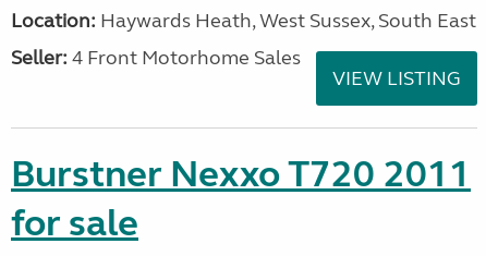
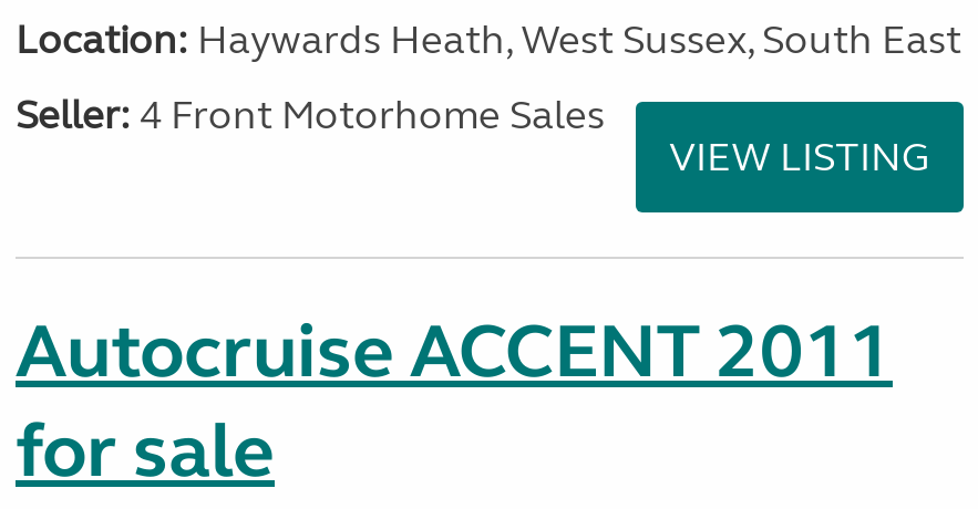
- Burstner Nexxo T720 2011
+ Autocruise ACCENT 2011
